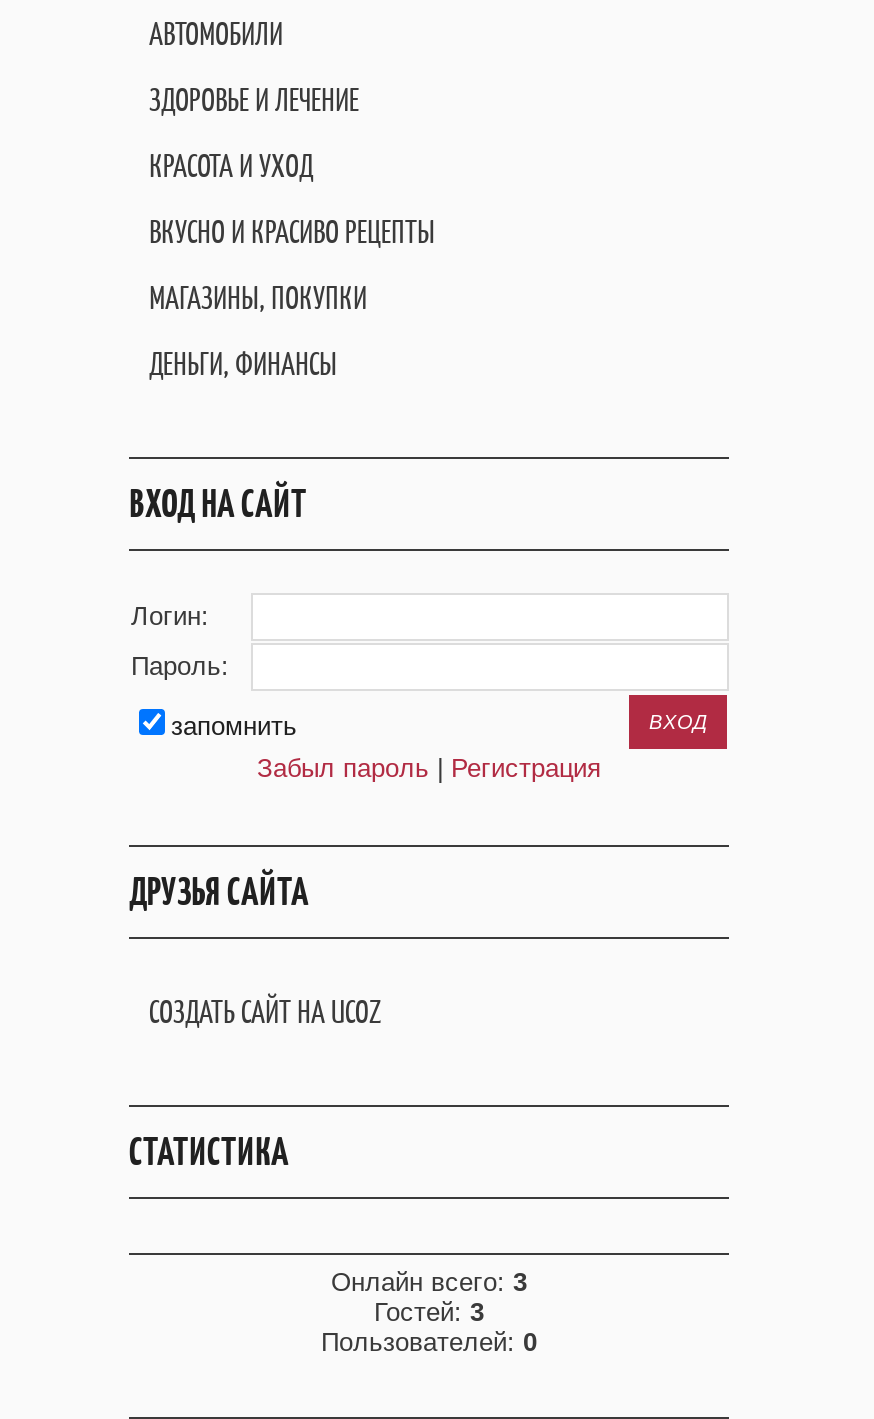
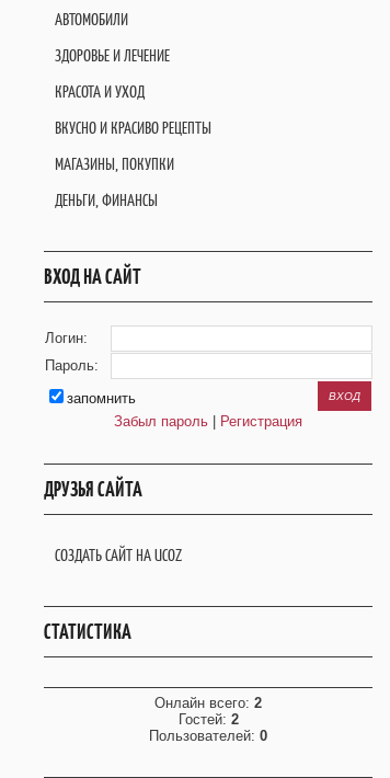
- Онлайн всего: 3
+ Онлайн всего: 2

- Гостей: 3
+ Гостей: 2
